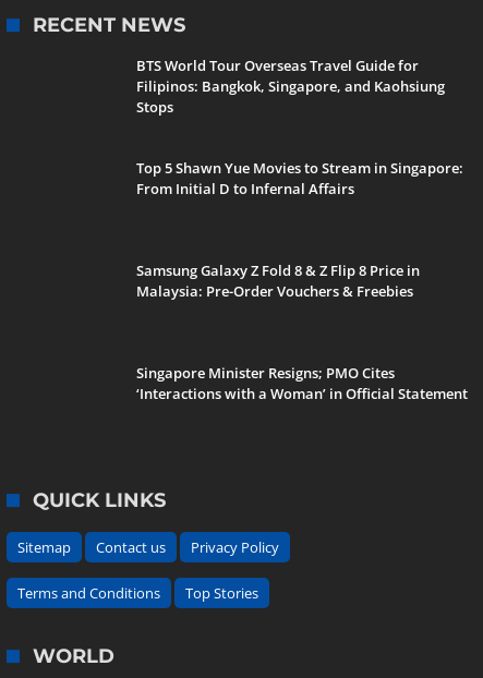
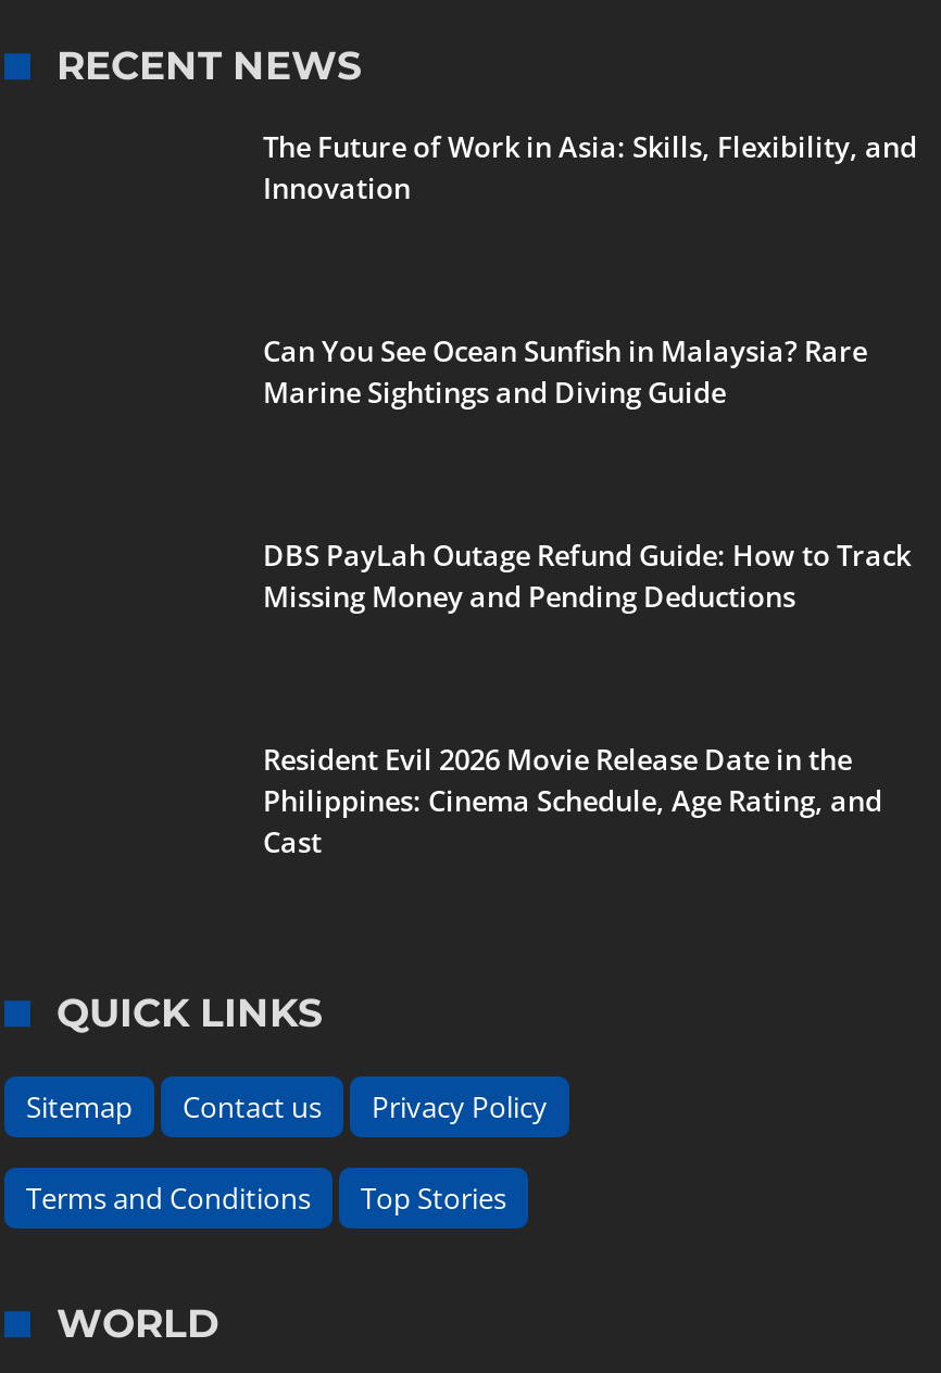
- BTS World Tour Overseas Travel Guide for
- Filipinos: Bangkok, Singapore, and Kaohsiung
- Stops
+ The Future of Work in Asia: Skills, Flexibility, and
+ Innovation

- Top 5 Shawn Yue Movies to Stream in Singapore:
- From Initial D to Infernal Affairs
+ Can You See Ocean Sunfish in Malaysia? Rare
+ Marine Sightings and Diving Guide

- Samsung Galaxy Z Fold 8 & Z Flip 8 Price in
- Malaysia: Pre-Order Vouchers & Freebies
+ DBS PayLah Outage Refund Guide: How to Track
+ Missing Money and Pending Deductions

- Singapore Minister Resigns; PMO Cites
- ‘Interactions with a Woman’ in Official Statement
+ Resident Evil 2026 Movie Release Date in the
+ Philippines: Cinema Schedule, Age Rating, and
+ Cast
